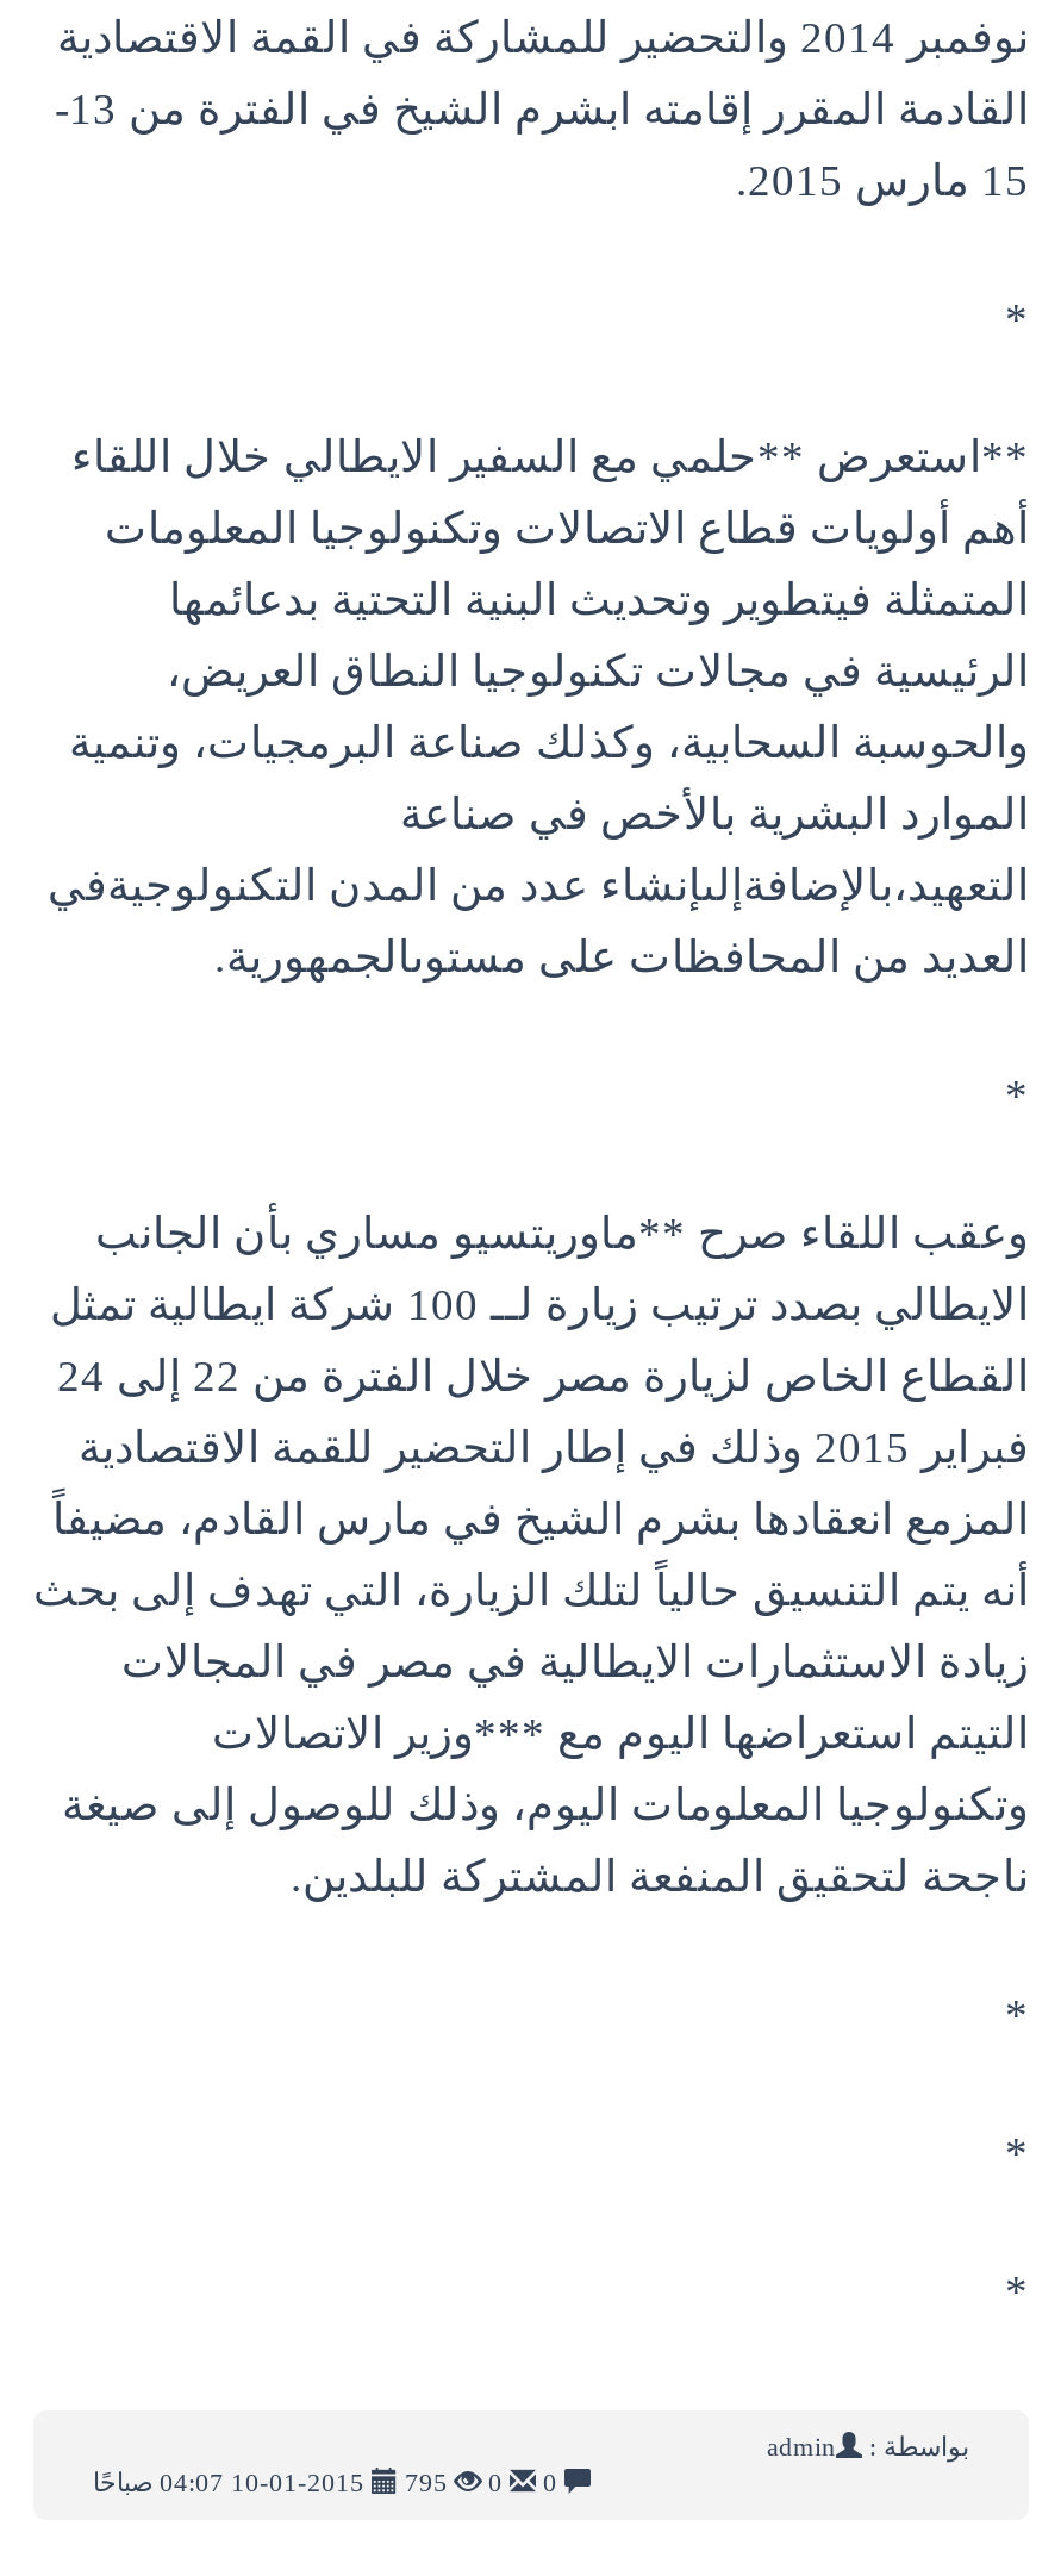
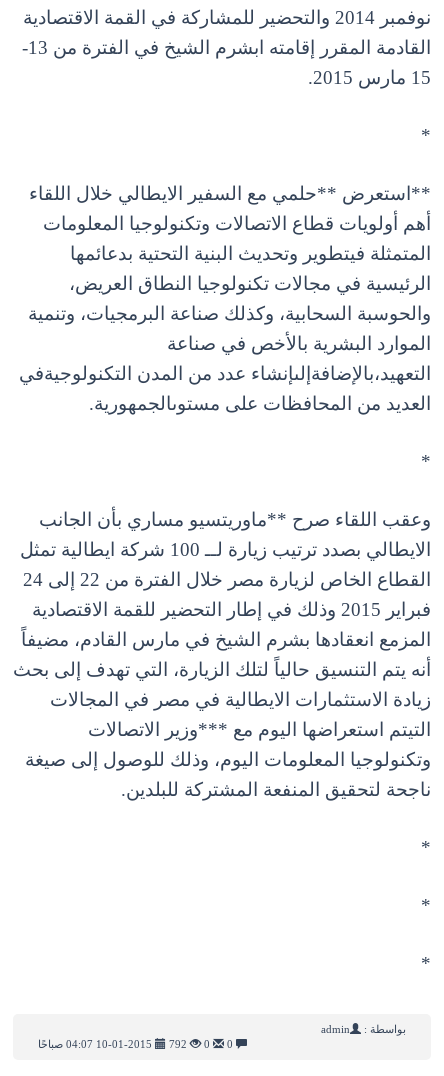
- 795
+ 792
